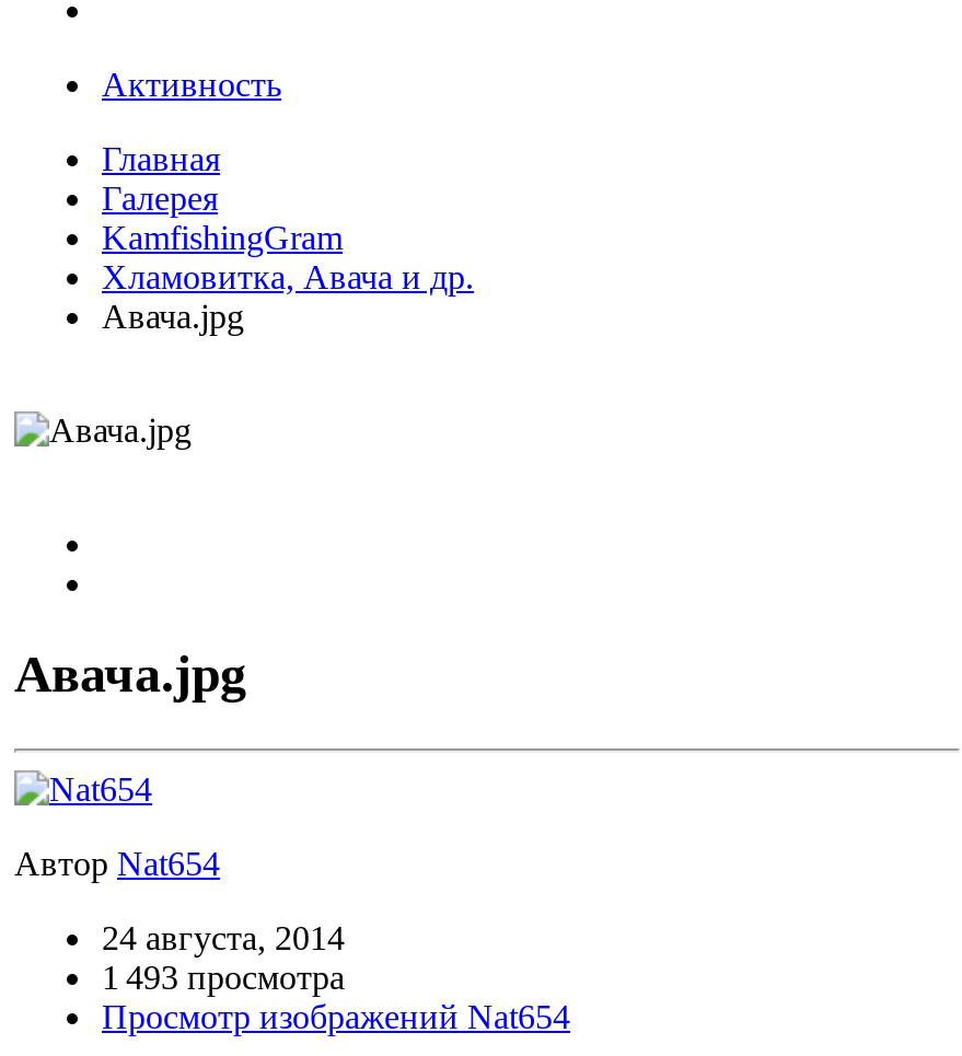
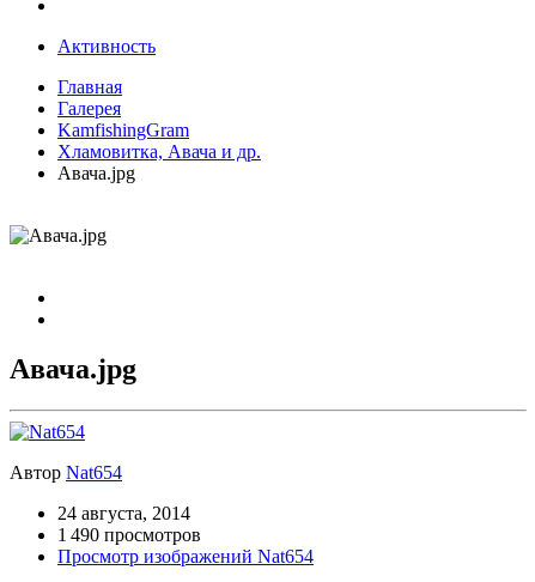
- 1 493 просмотра
+ 1 490 просмотров
